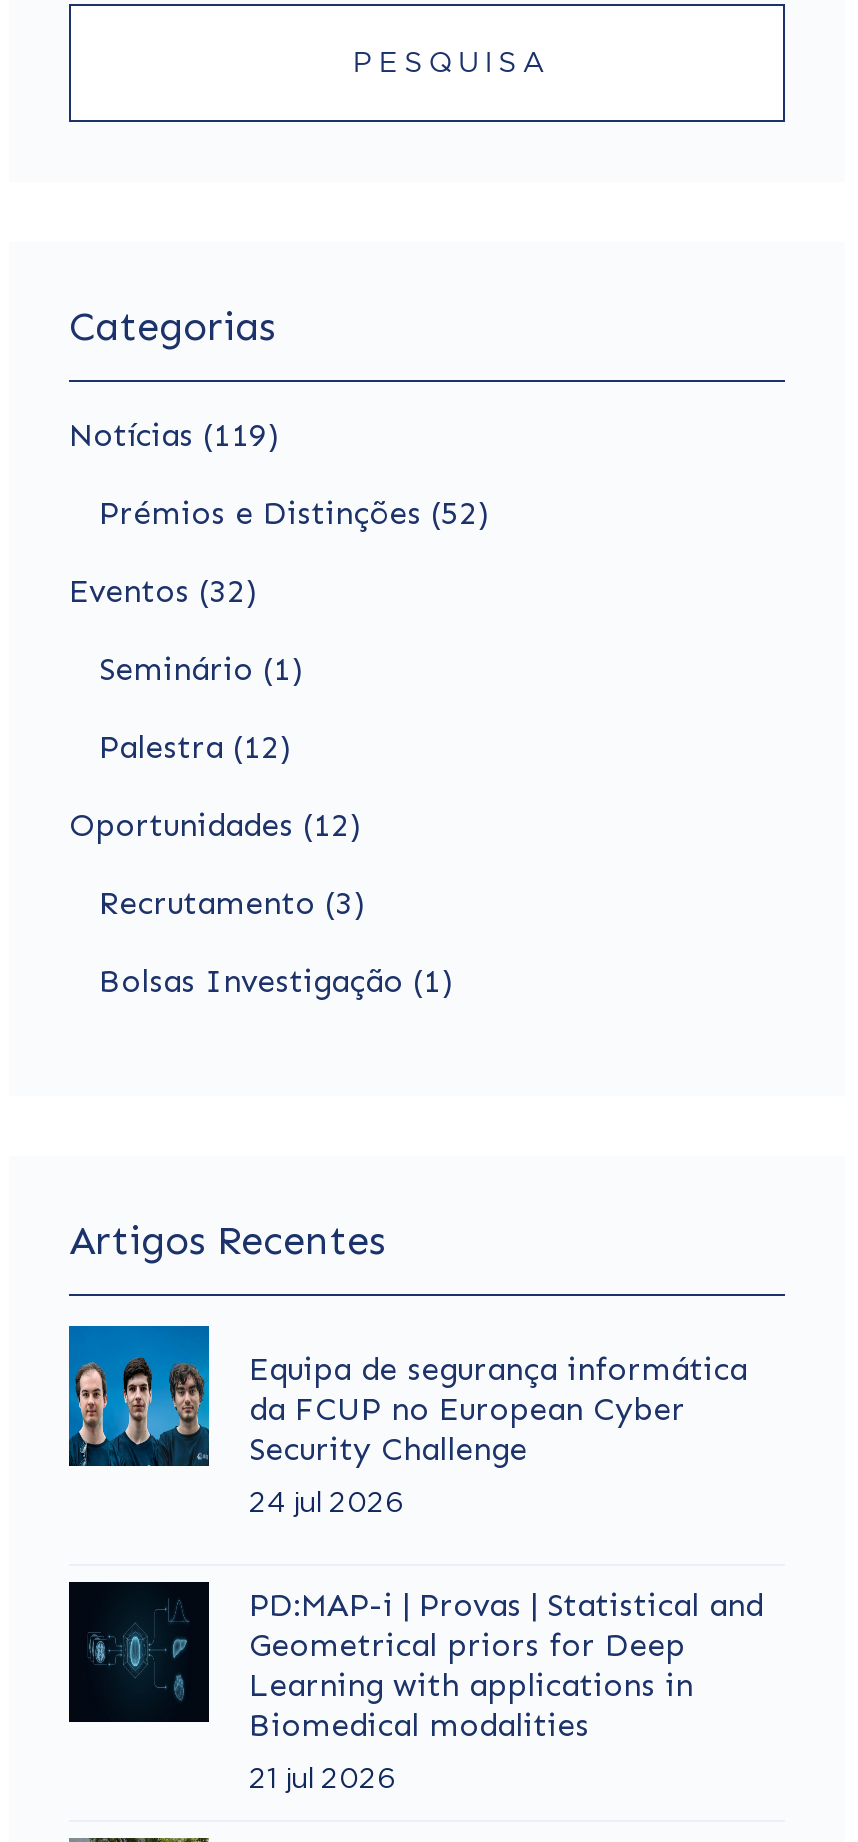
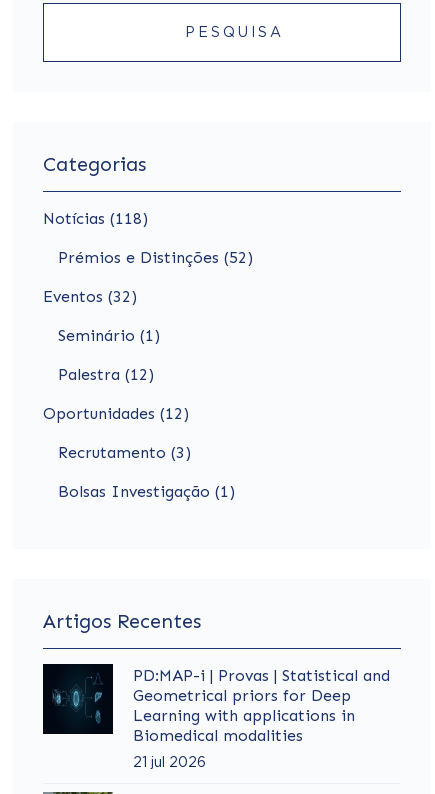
- Notícias (119)
+ Notícias (118)

- [image]
- Equipa de segurança informática
- da FCUP no European Cyber
- Security Challenge
- 24 jul 2026
